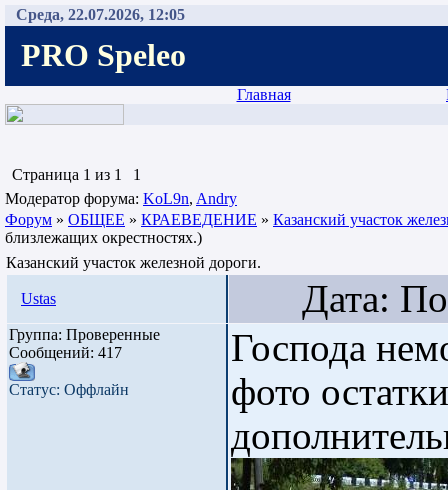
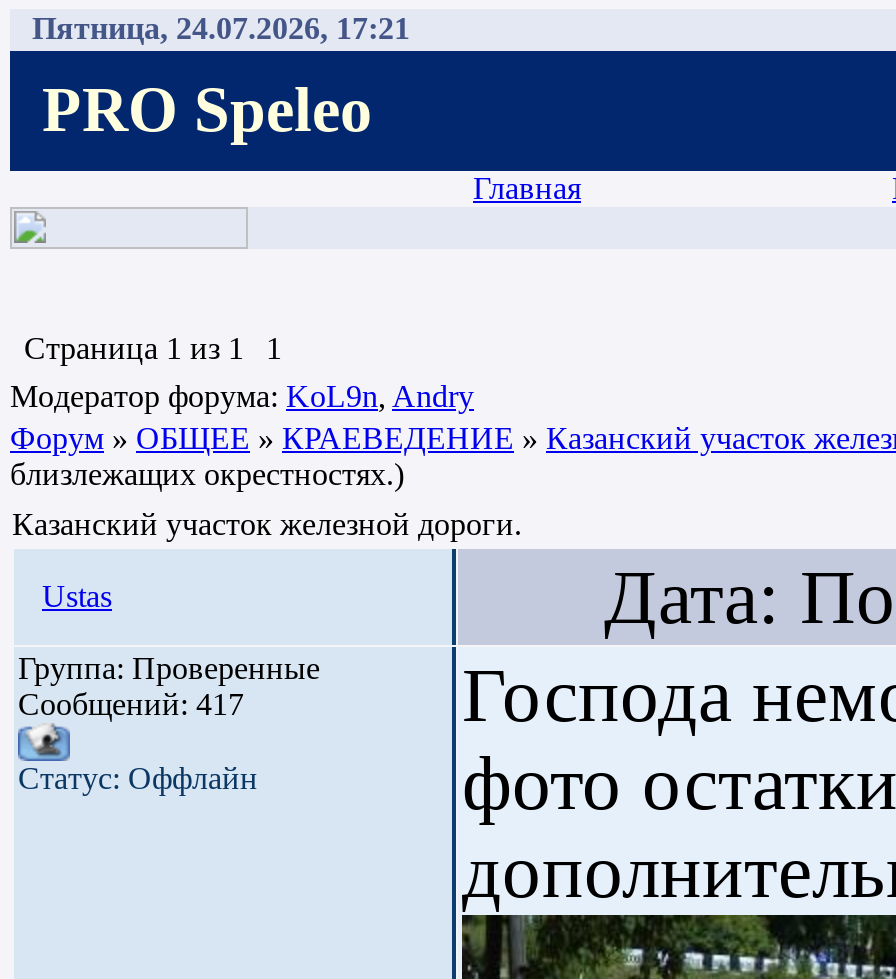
- Среда, 22.07.2026, 12:05
+ Пятница, 24.07.2026, 17:21
